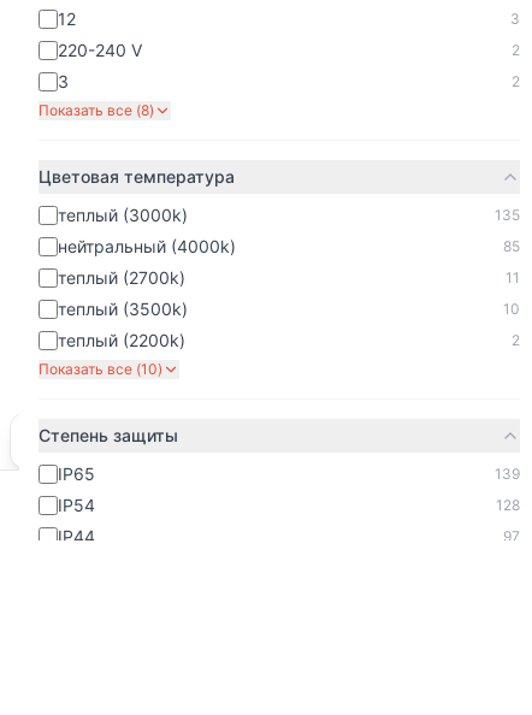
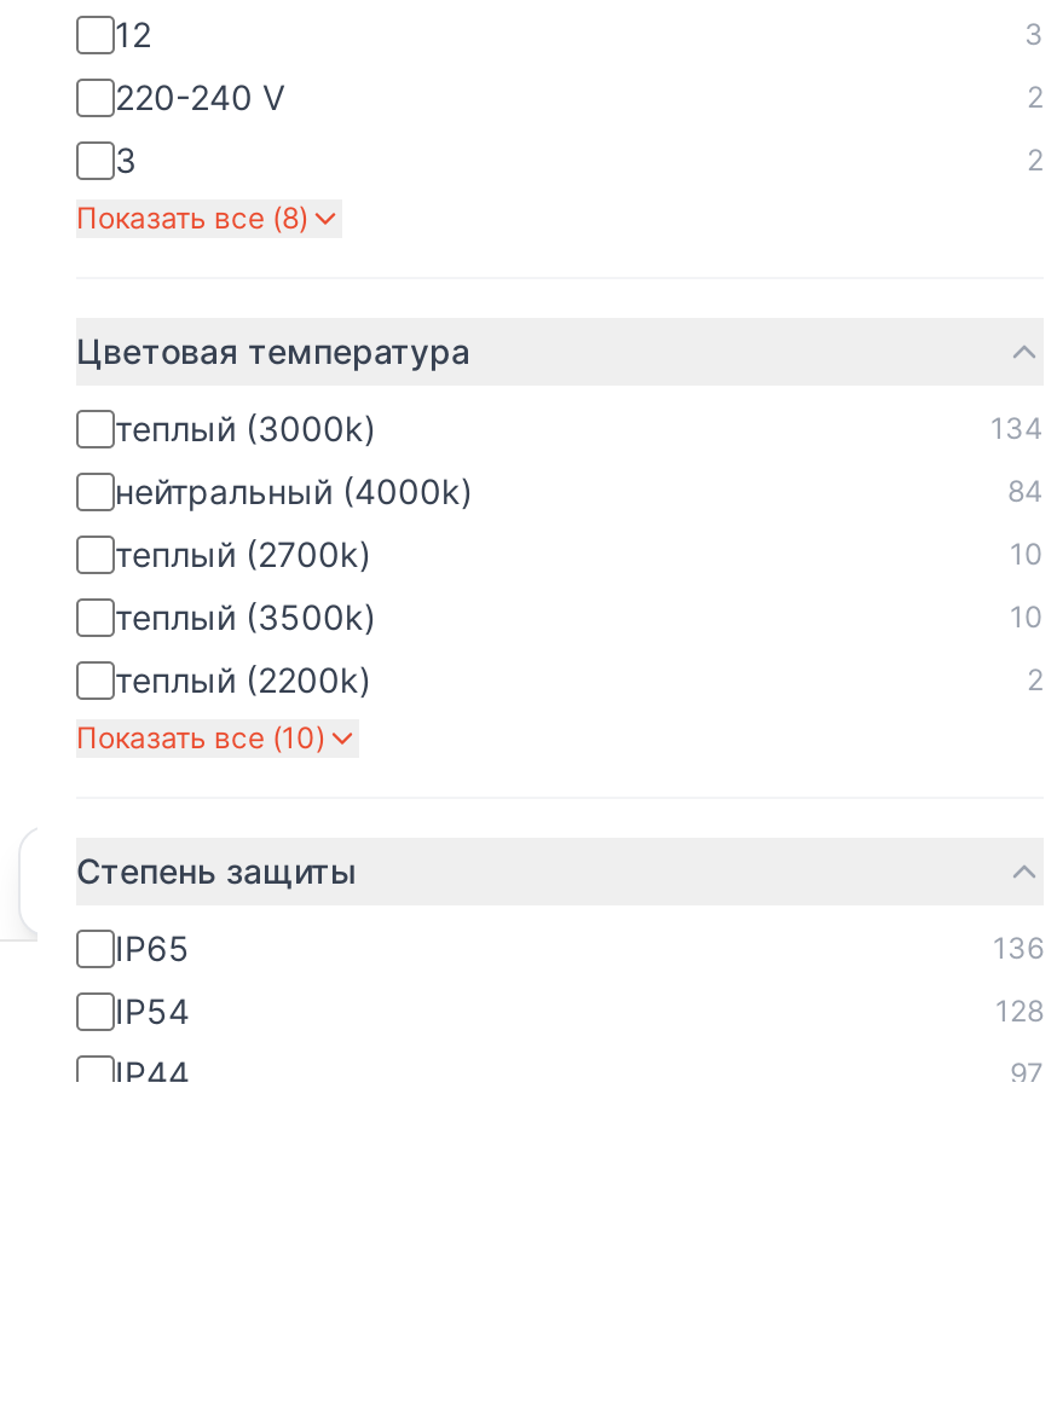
- 135
+ 134

- 85
+ 84

- 11
+ 10

- 139
+ 136
